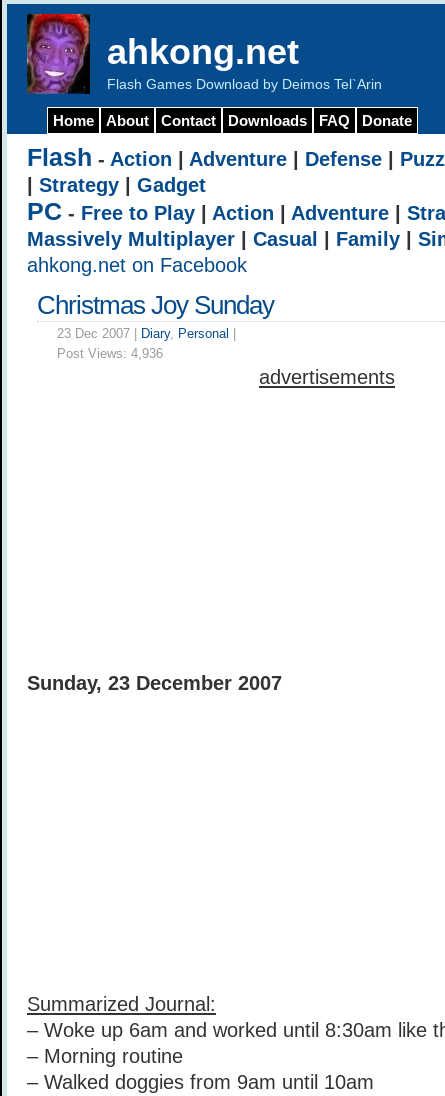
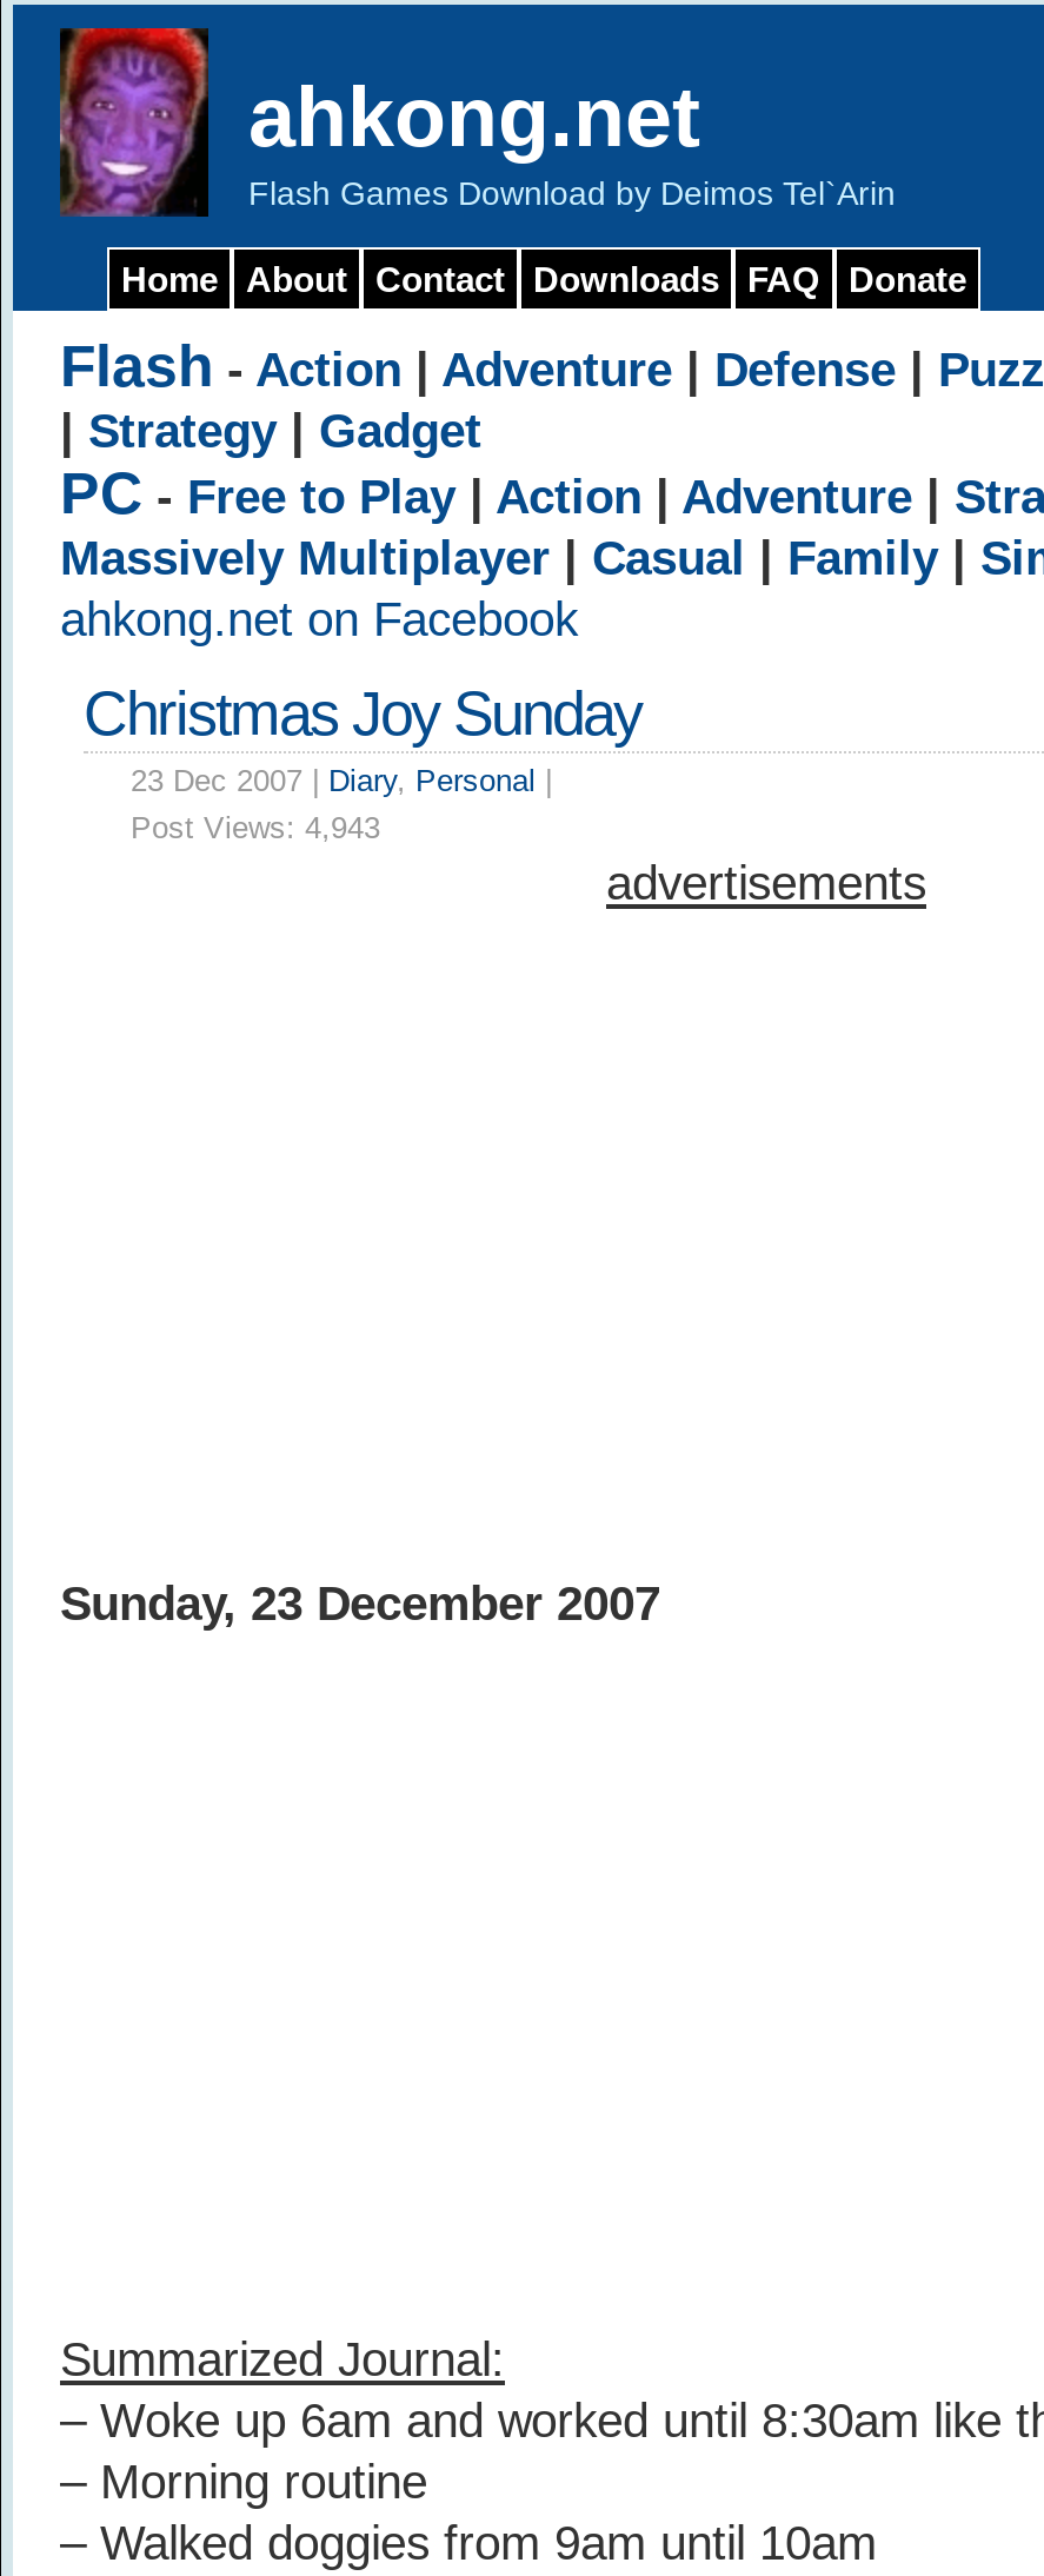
- Post Views: 4,936
+ Post Views: 4,943
